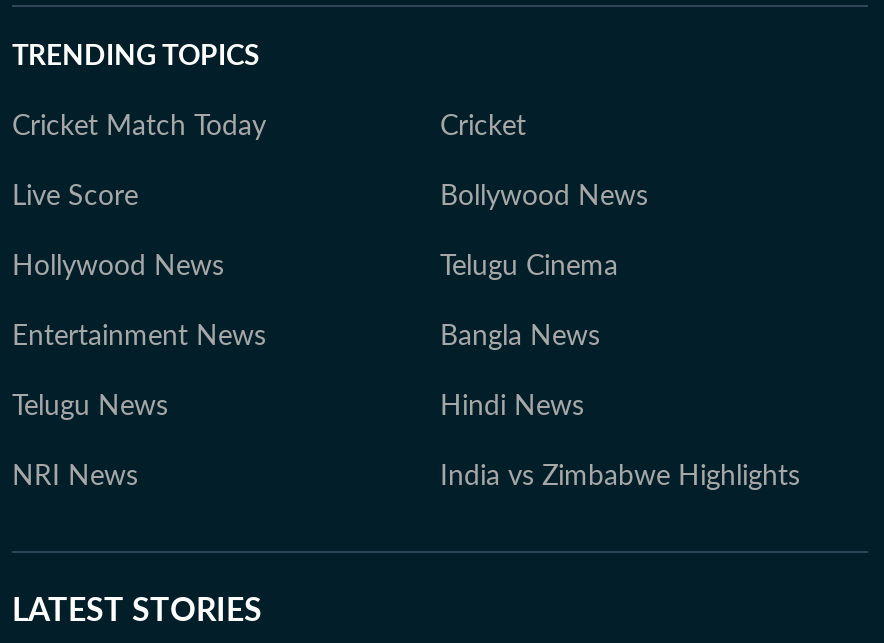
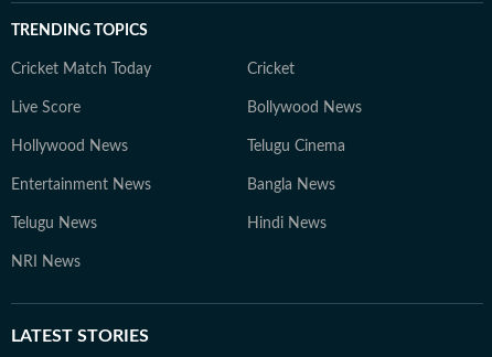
- India vs Zimbabwe Highlights
